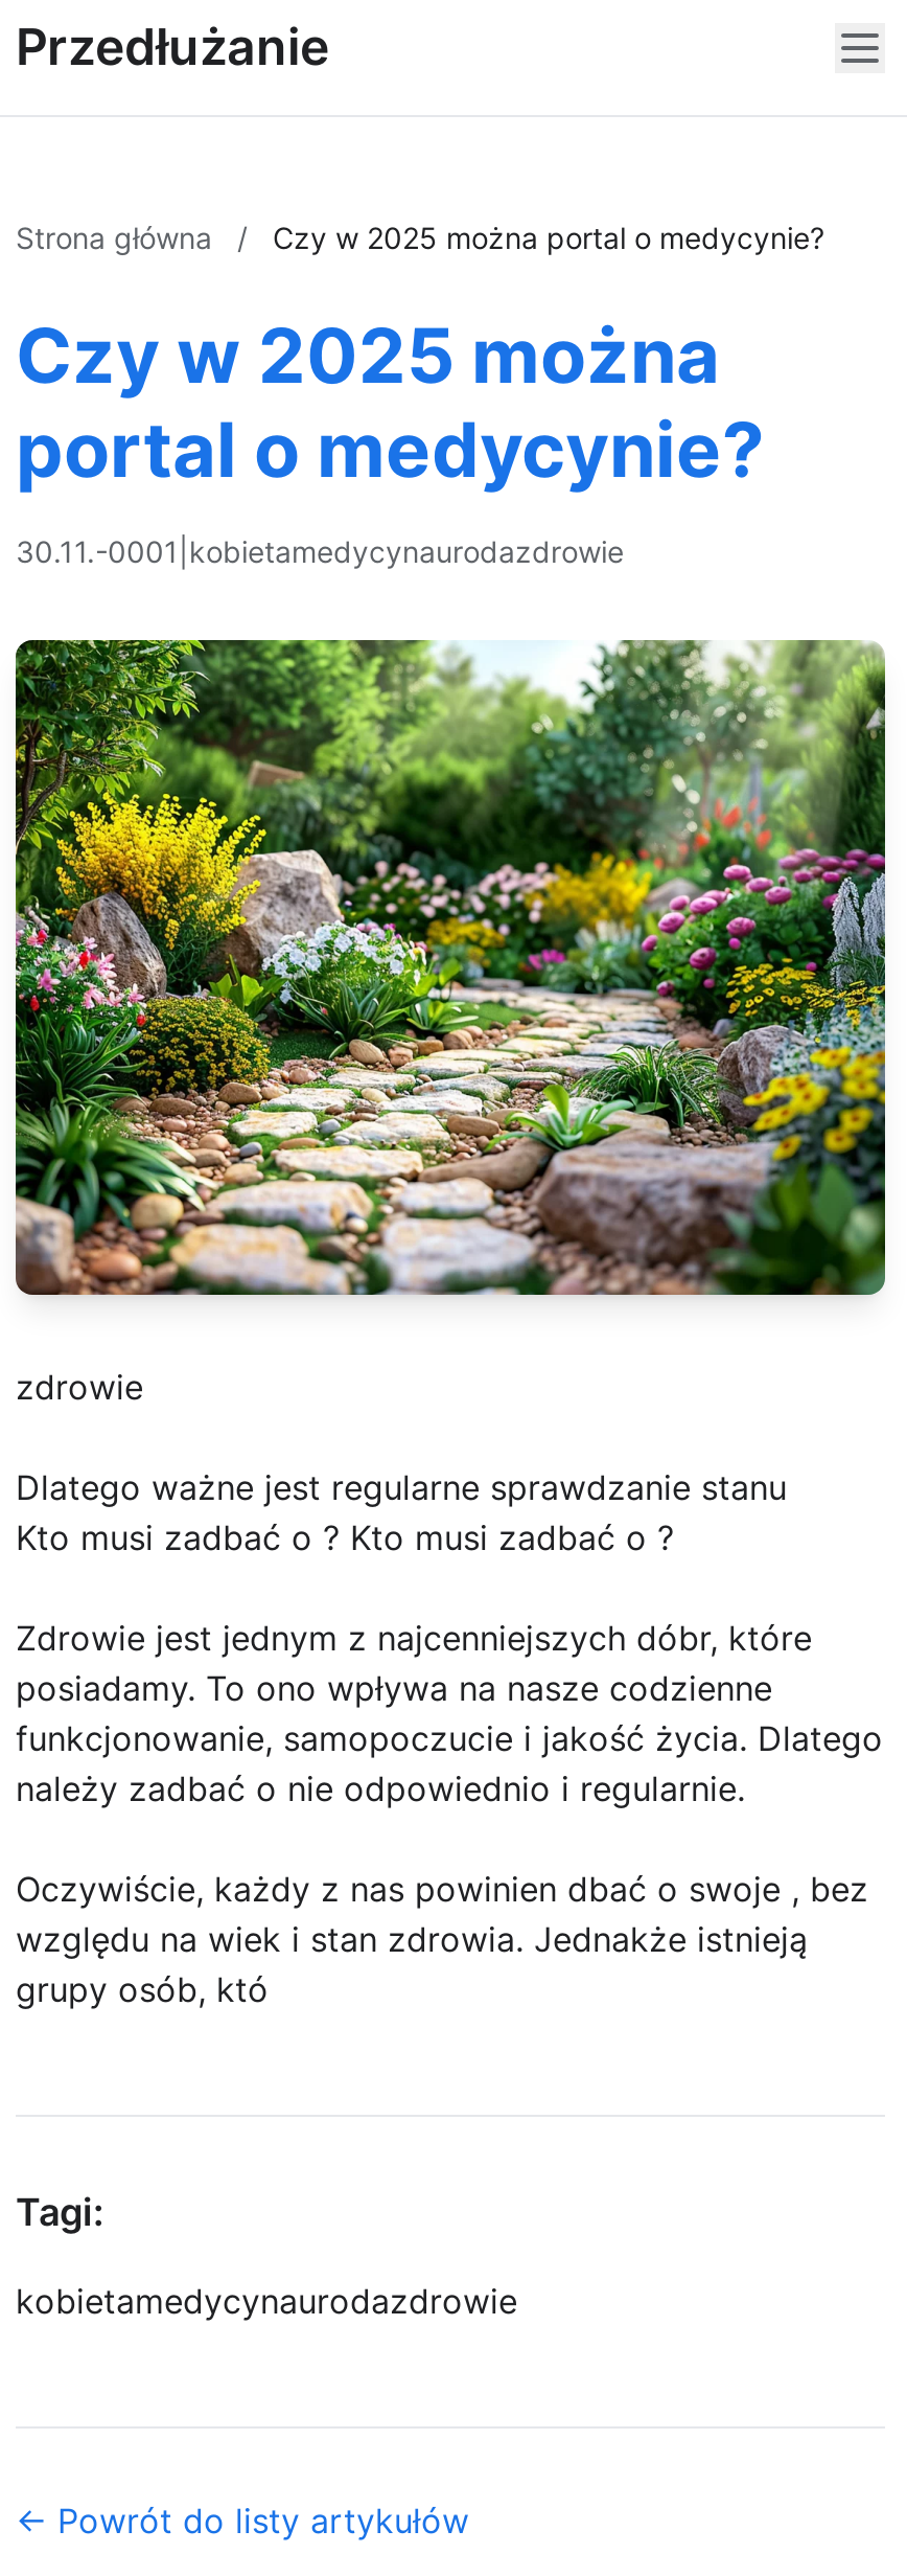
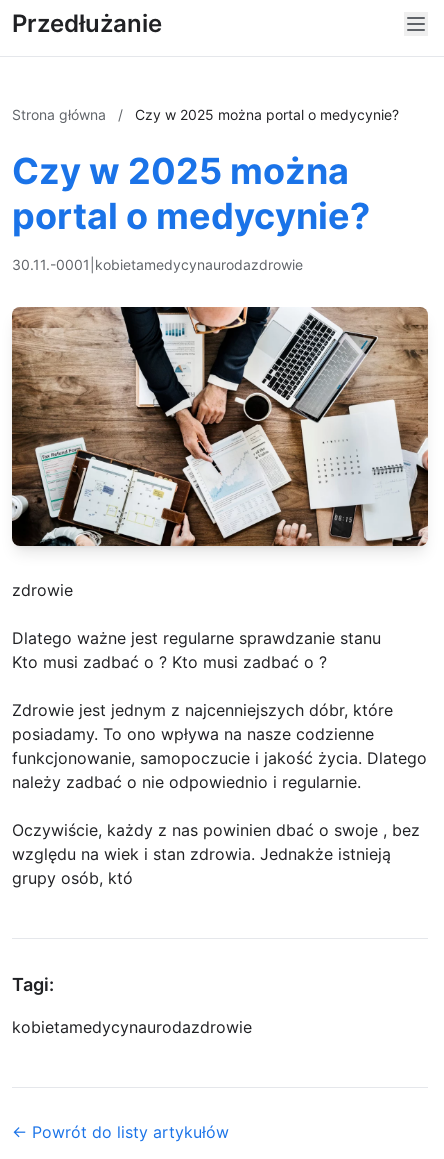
- [image]
+ [image]
